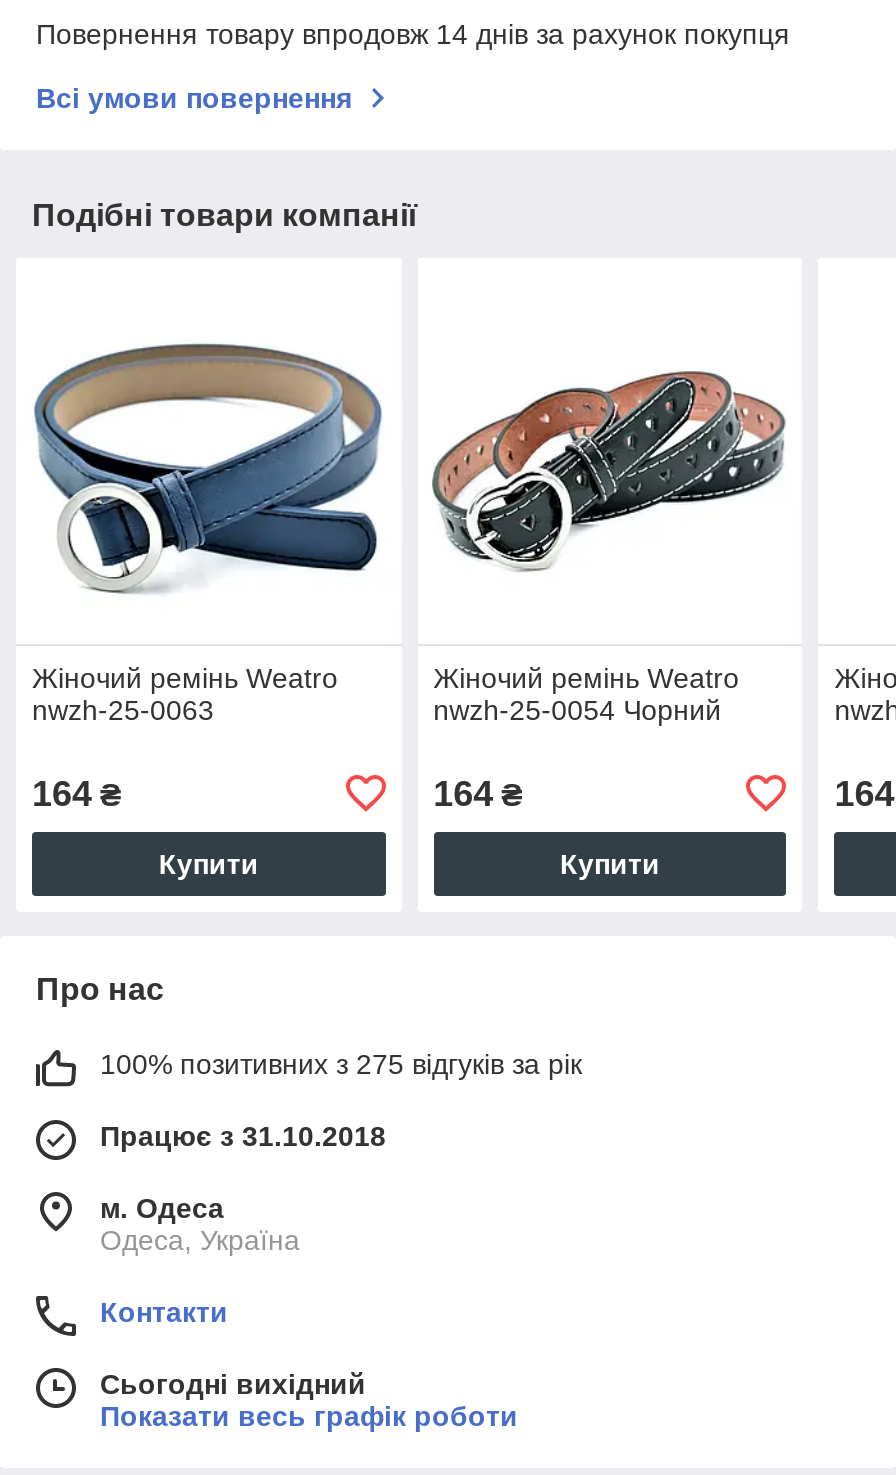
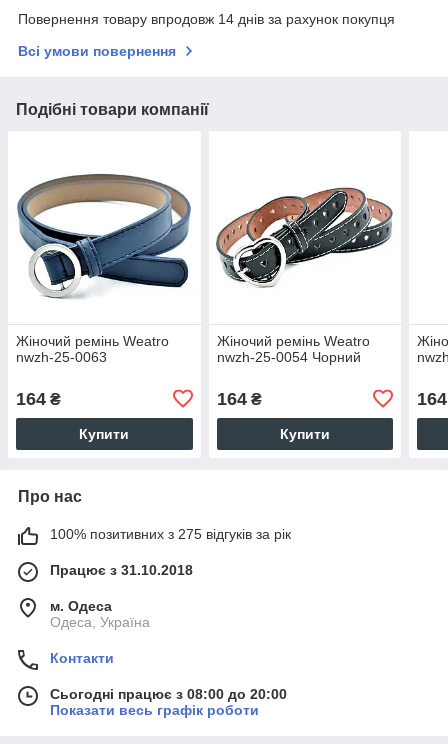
- Сьогодні вихідний
+ Сьогодні працює з 08:00 до 20:00
